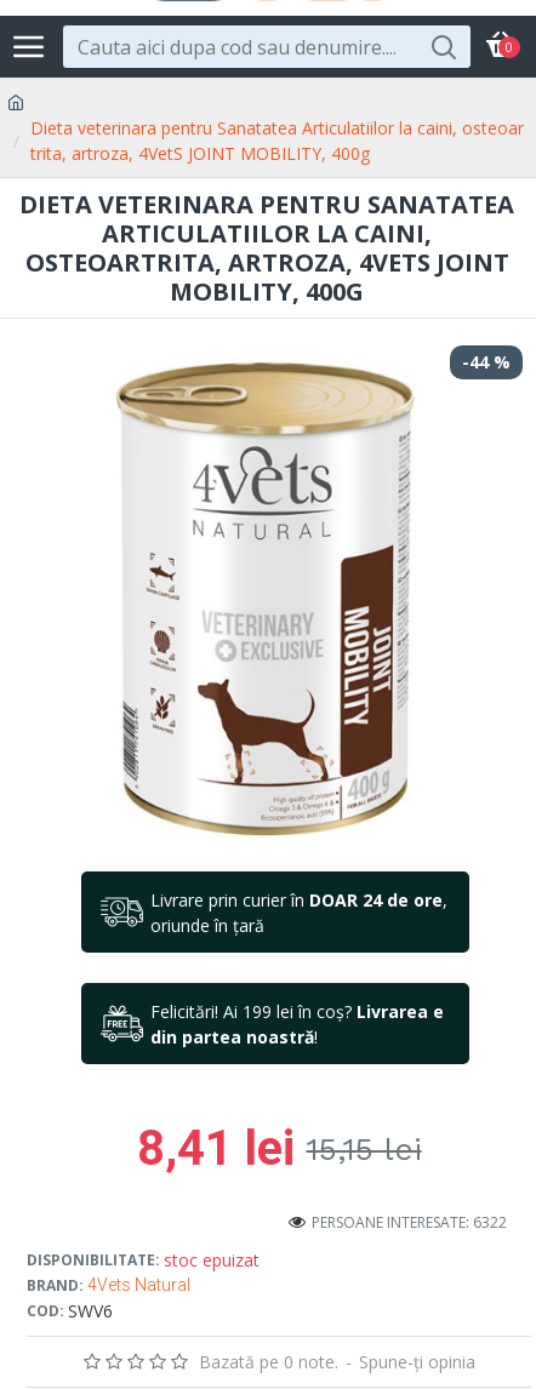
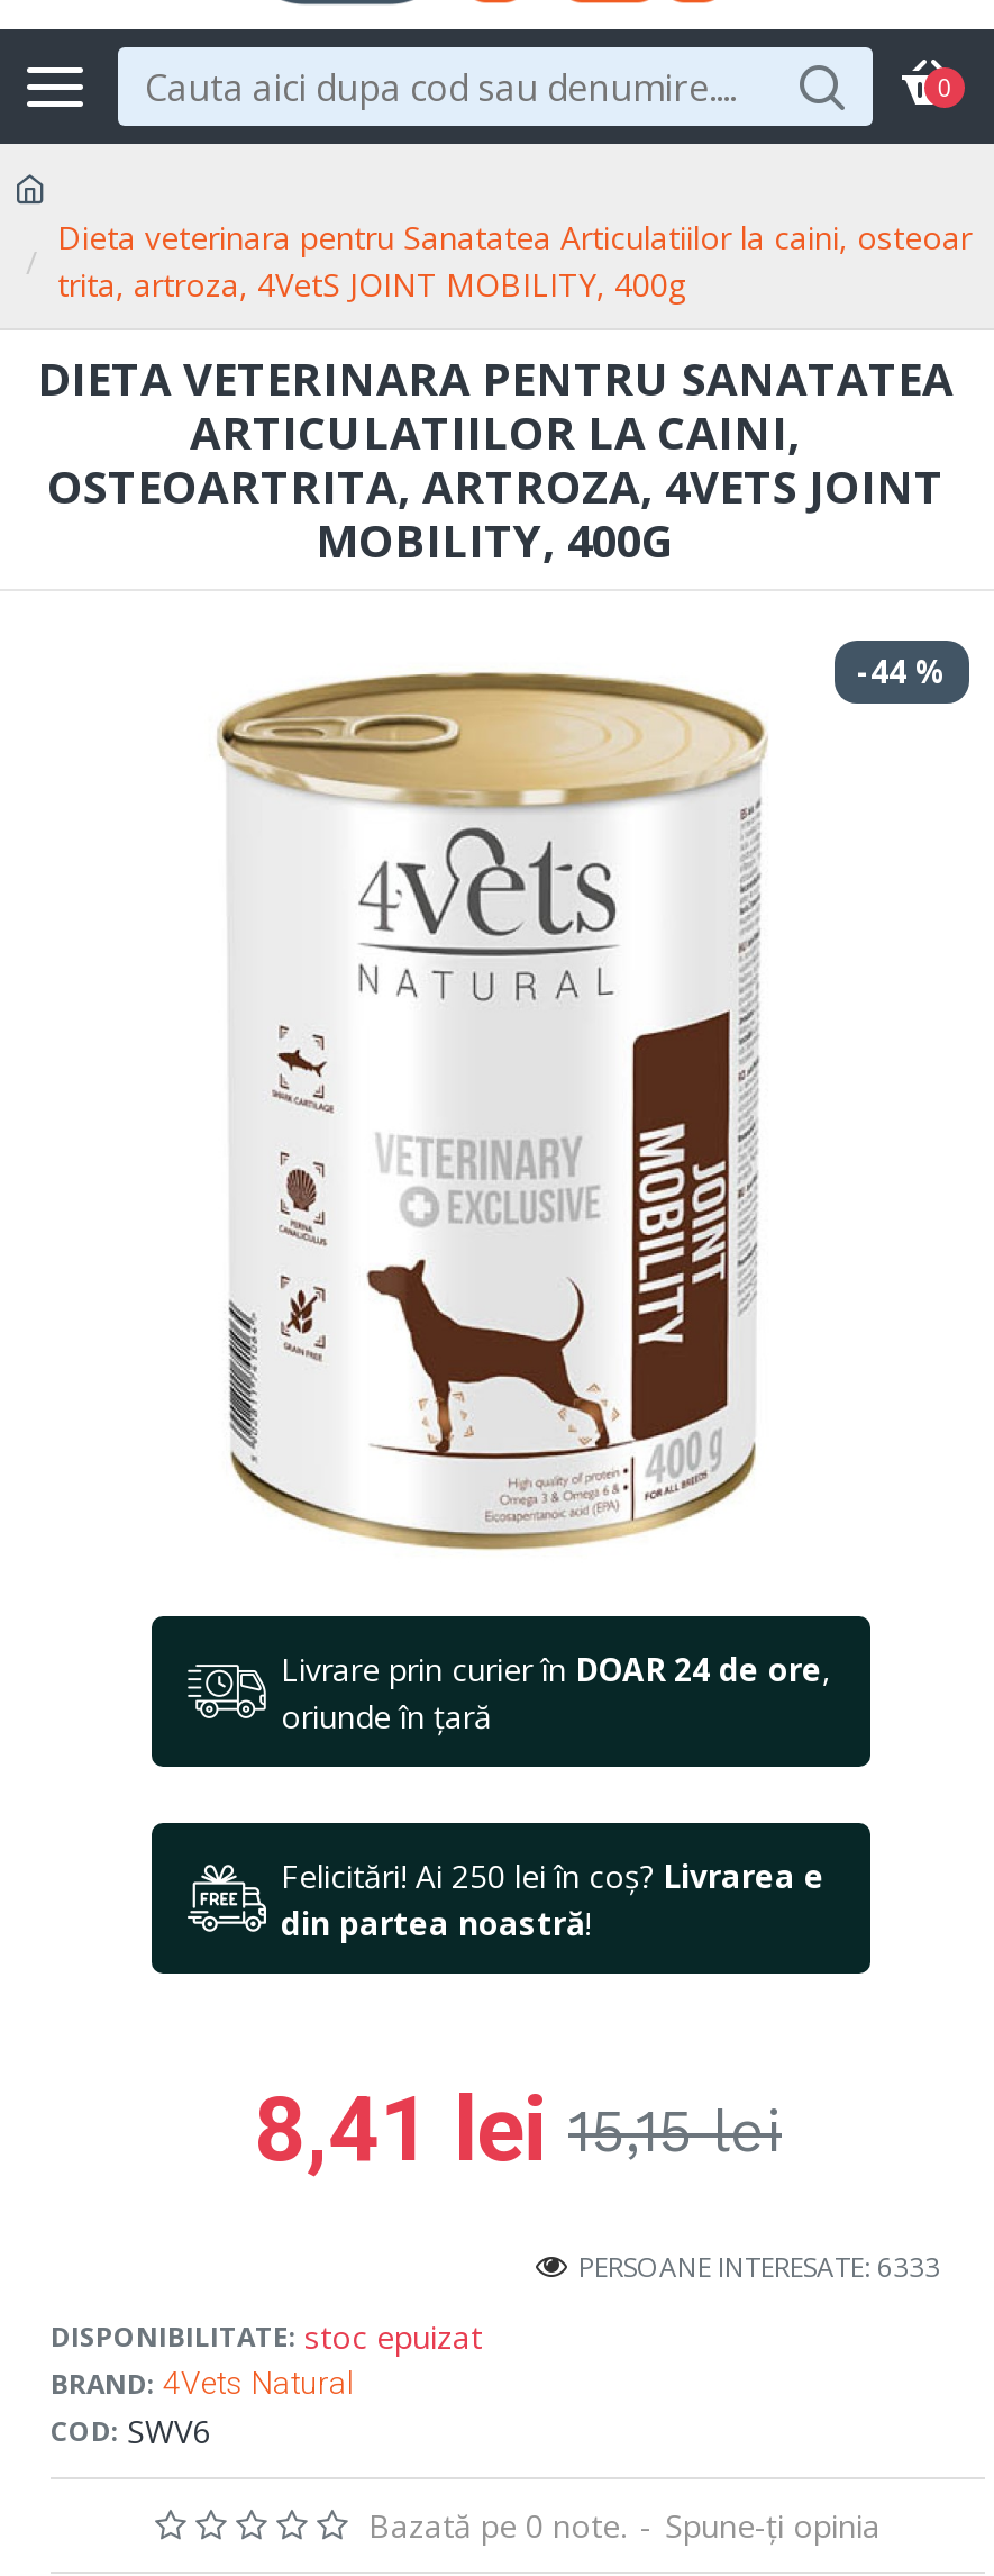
- Felicitări! Ai 199 lei în coș? Livrarea e
+ Felicitări! Ai 250 lei în coș? Livrarea e

- PERSOANE INTERESATE: 6322
+ PERSOANE INTERESATE: 6333
